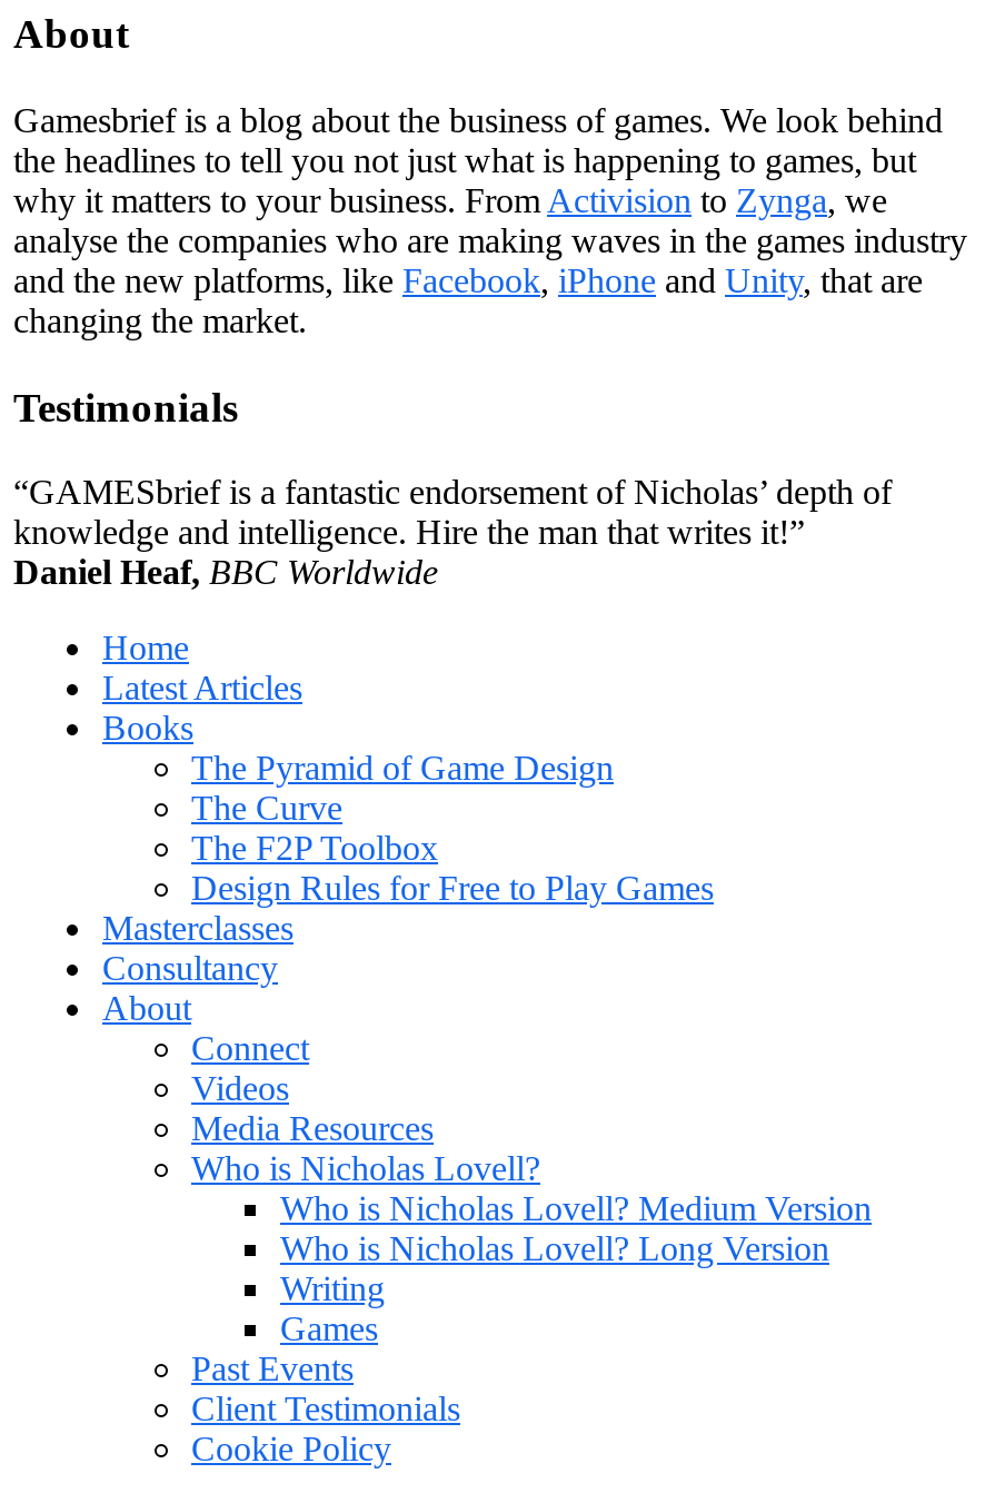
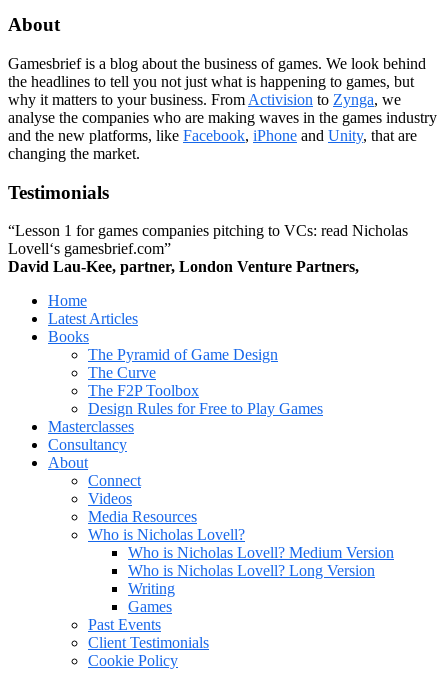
- “GAMESbrief is a fantastic endorsement of Nicholas’ depth of
- knowledge and intelligence. Hire the man that writes it!”
- Daniel Heaf, BBC Worldwide
+ “Lesson 1 for games companies pitching to VCs: read Nicholas
+ Lovell‘s gamesbrief.com”
+ David Lau-Kee, partner, London Venture Partners,
